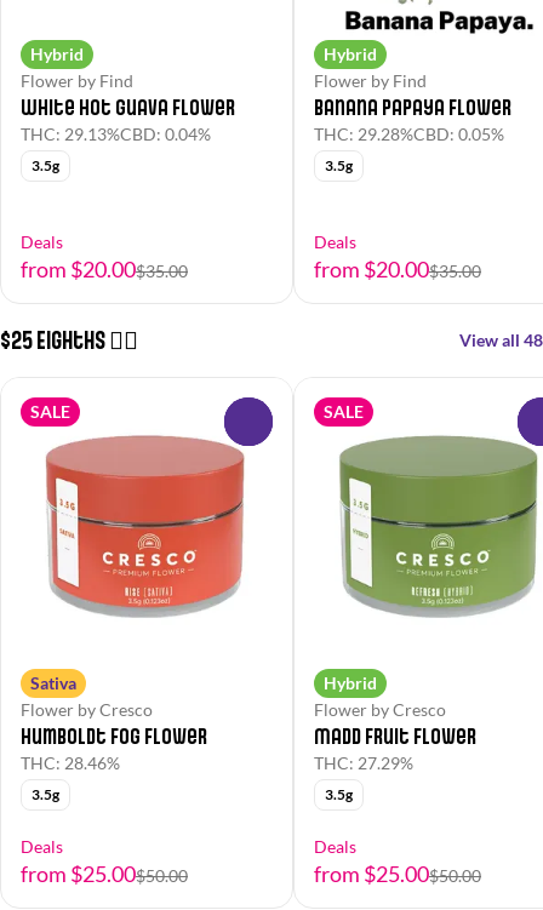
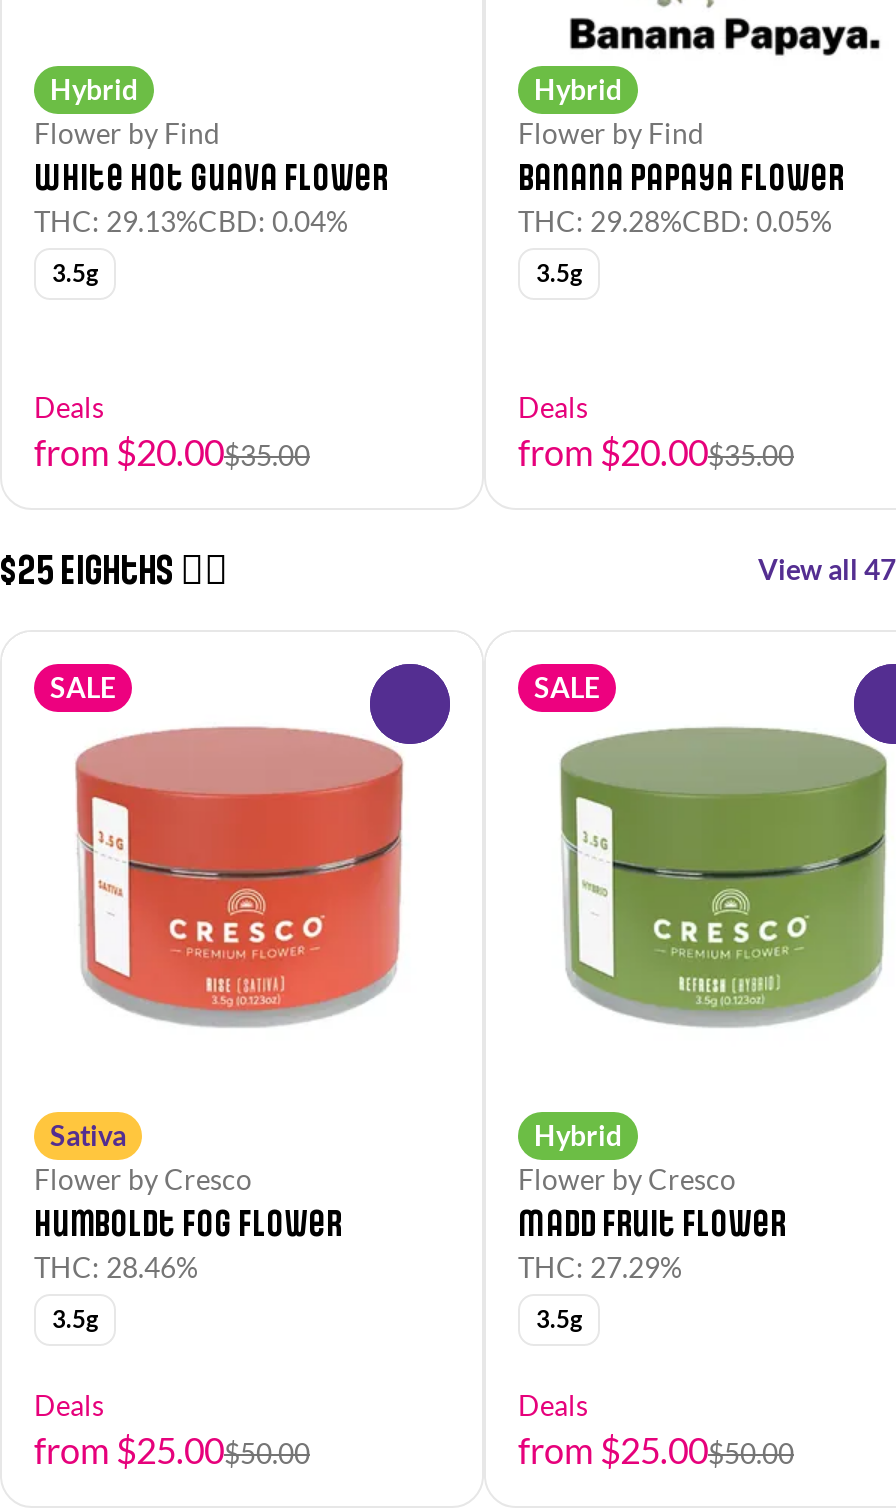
- View all 48
+ View all 47
